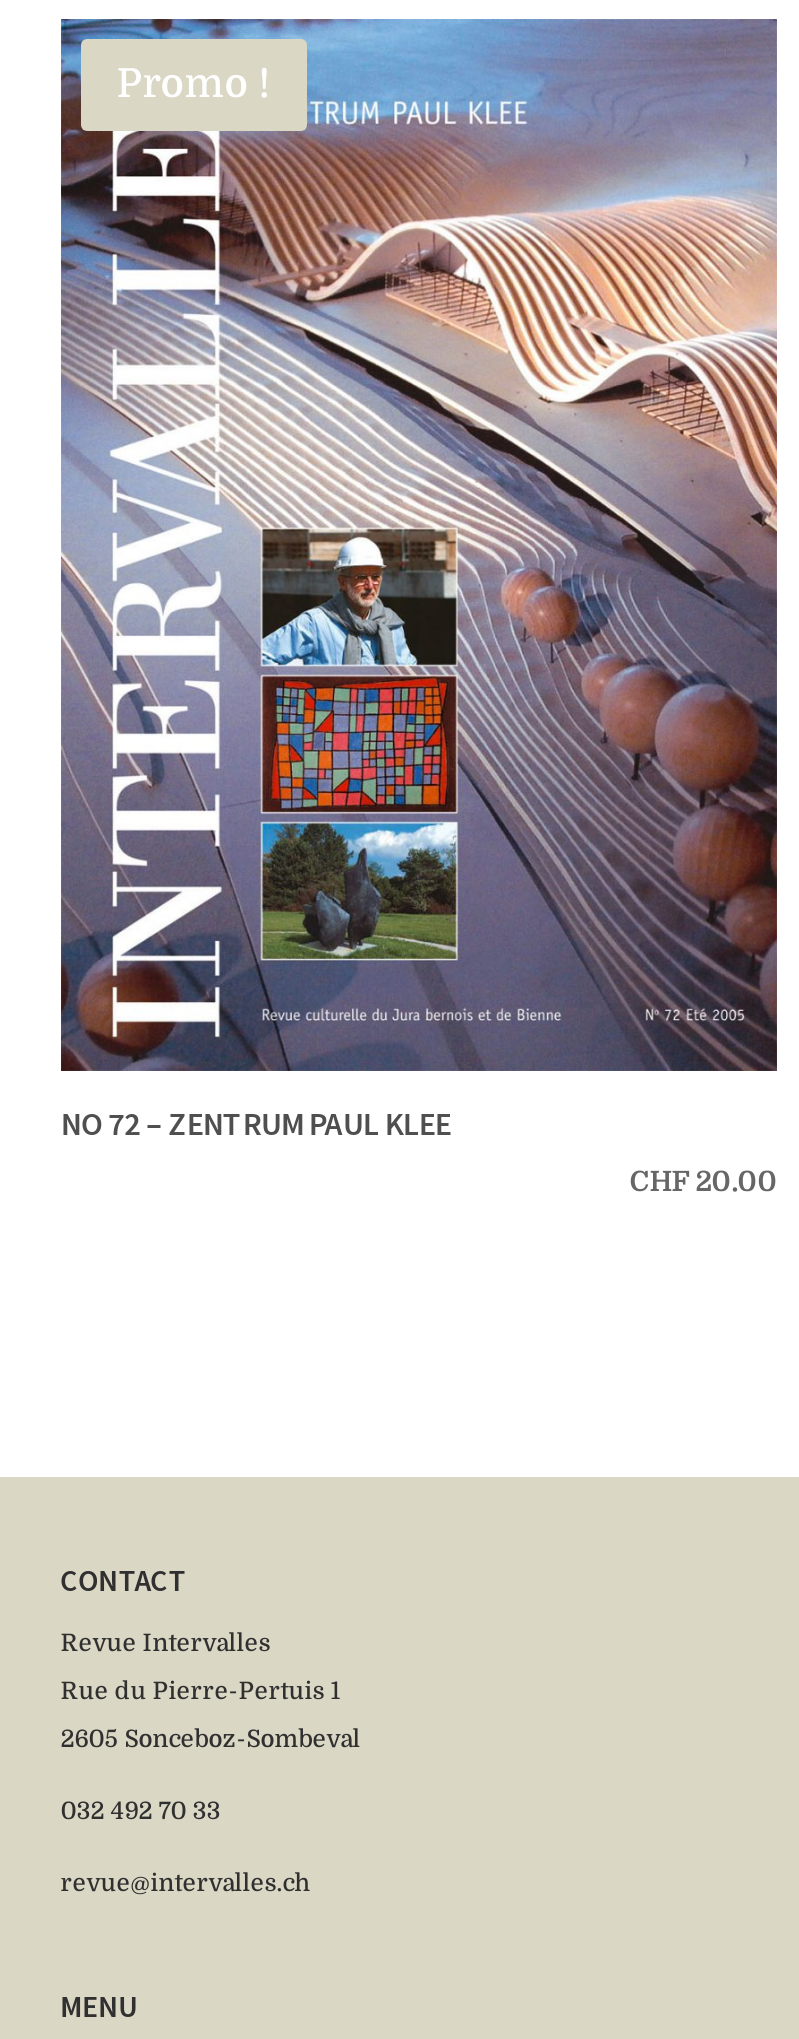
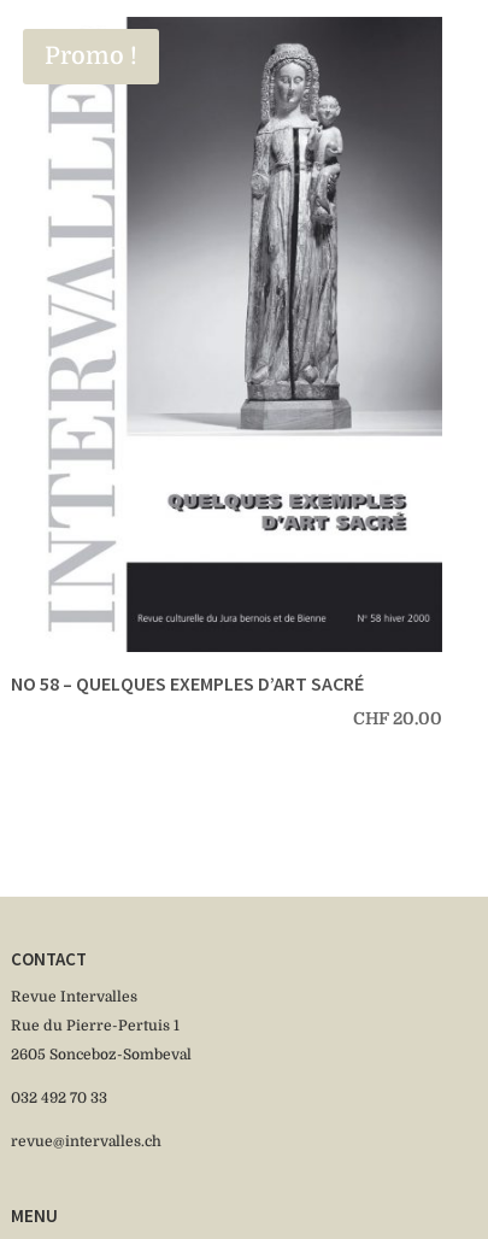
- [image]
- NO 72 – ZENTRUM PAUL KLEE
+ [image]
+ NO 58 – QUELQUES EXEMPLES D’ART SACRÉ
